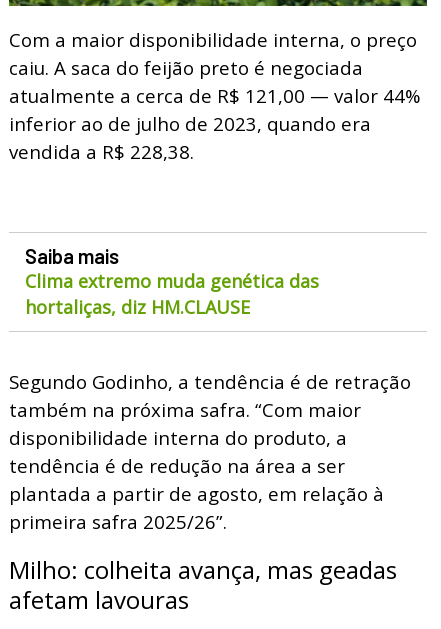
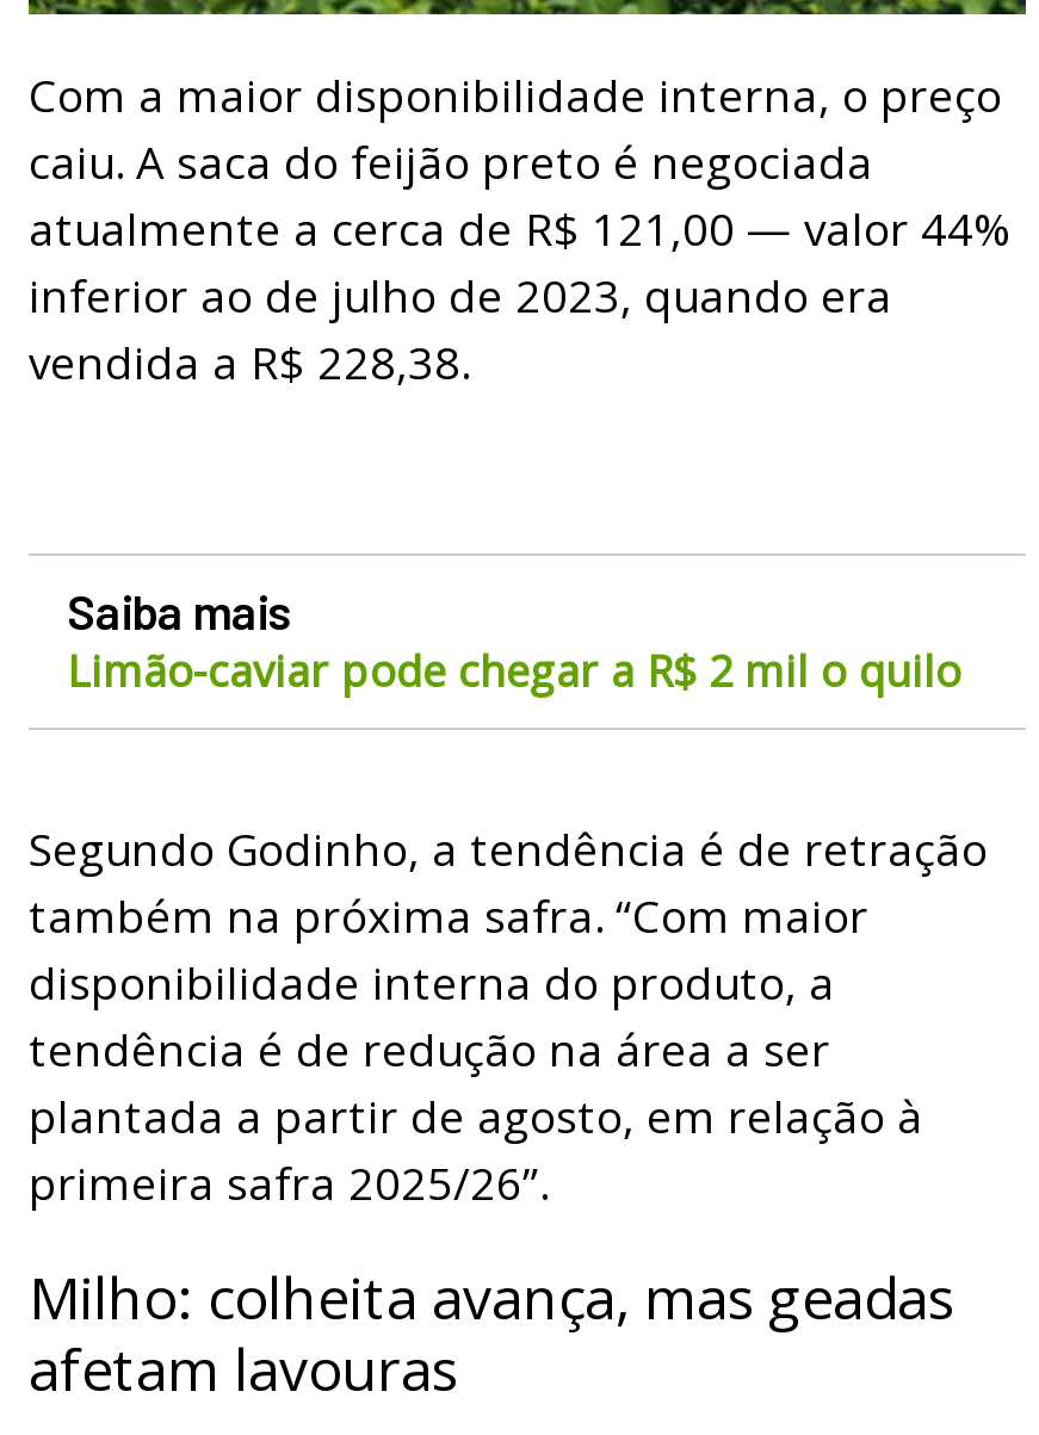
- Clima extremo muda genética das
- hortaliças, diz HM.CLAUSE
+ Limão-caviar pode chegar a R$ 2 mil o quilo
